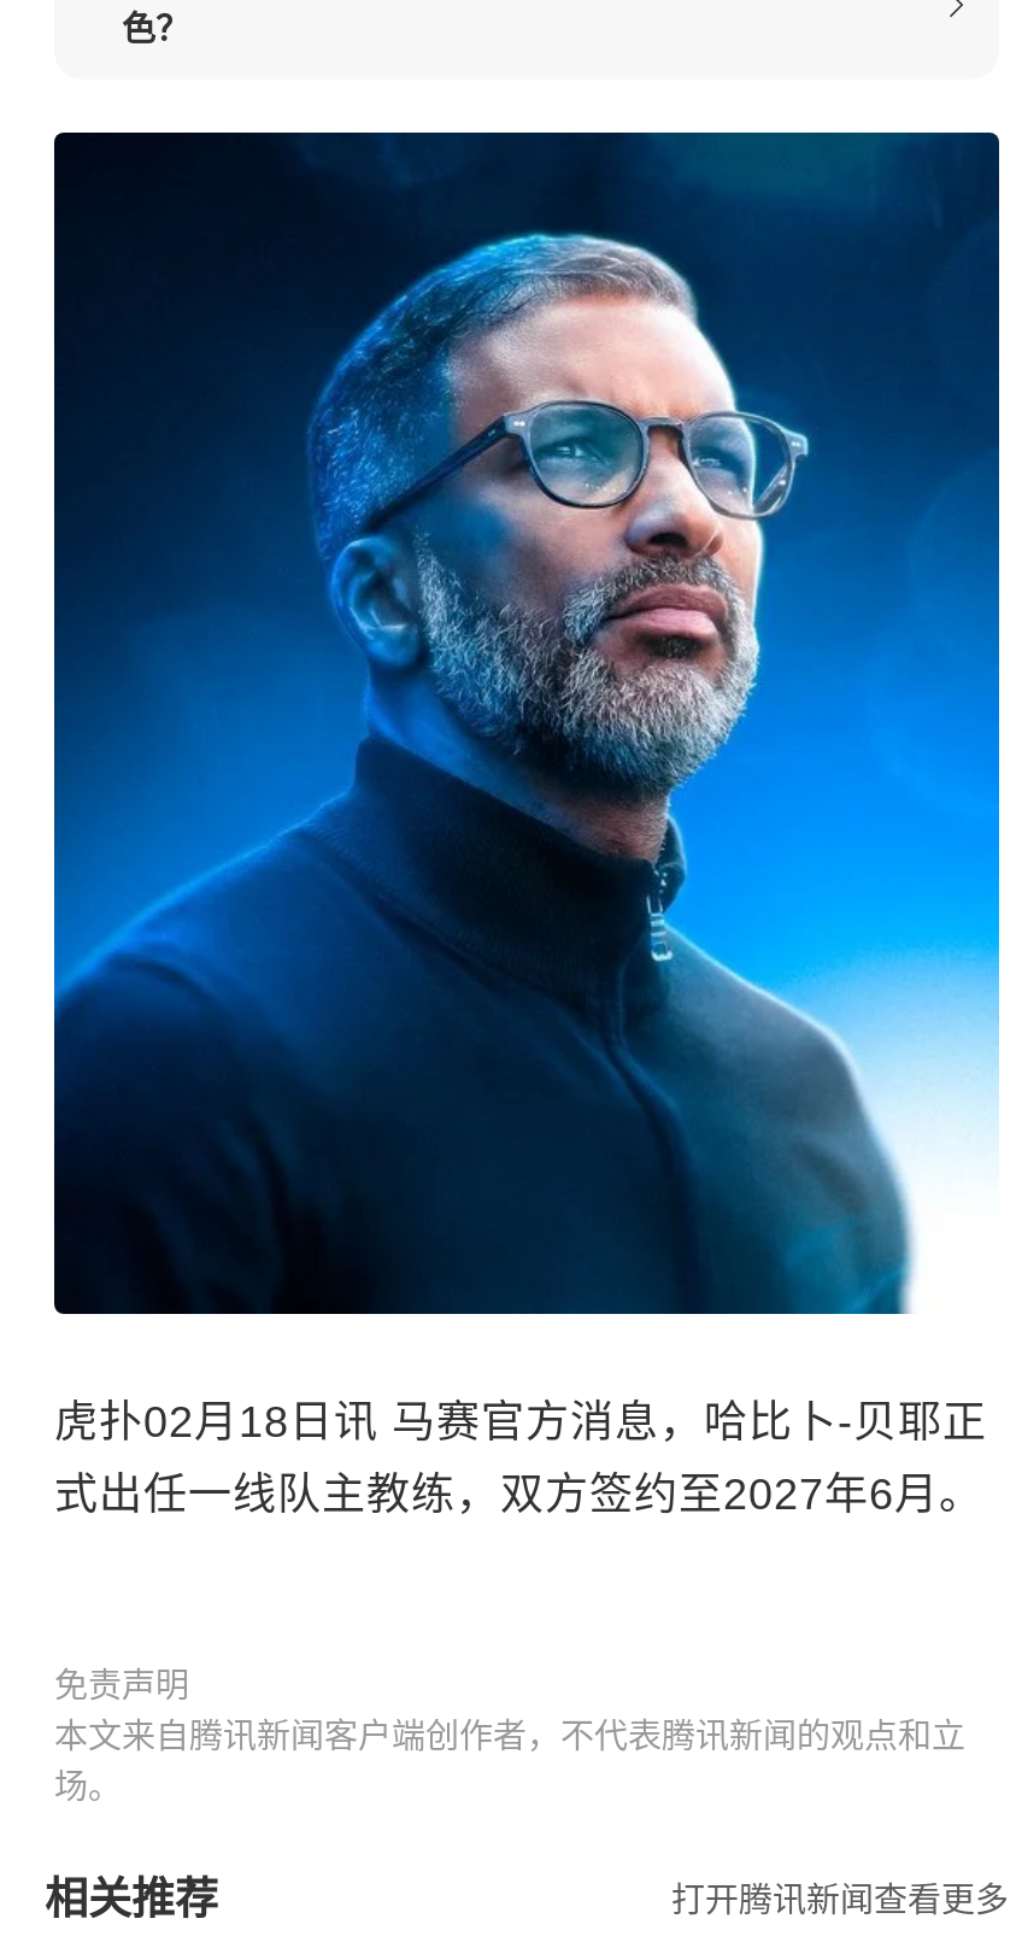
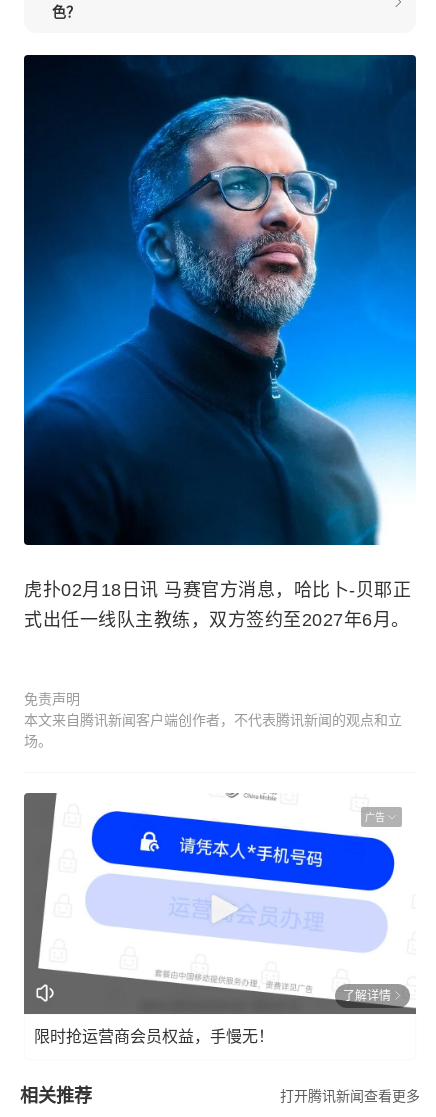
+ [image]
+ 广告

+ 了解详情
+ 限时抢运营商会员权益，手慢无！
